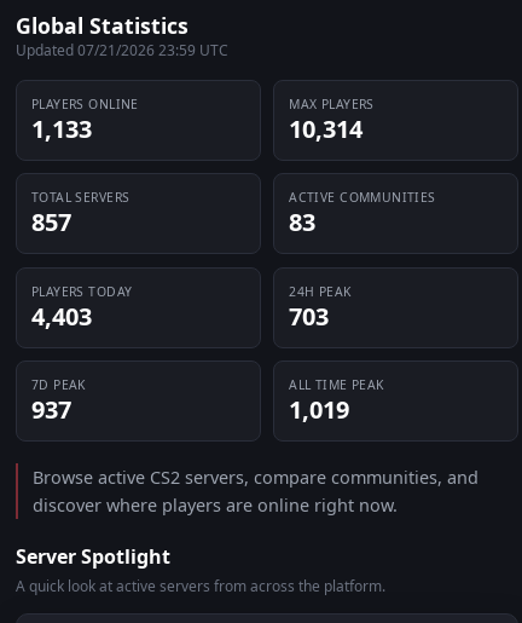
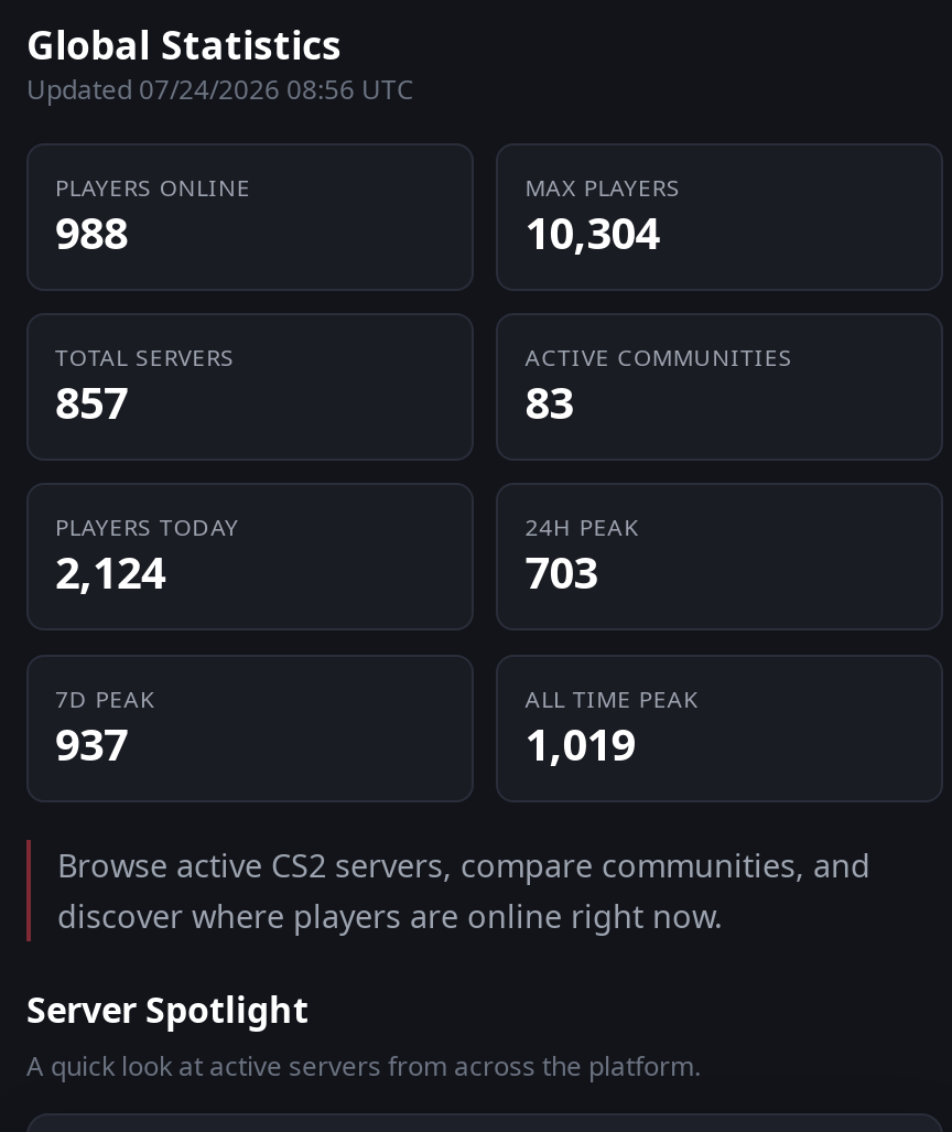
- Updated 07/21/2026 23:59 UTC
+ Updated 07/24/2026 08:56 UTC

- 1,133
+ 988

- 10,314
+ 10,304

- 4,403
+ 2,124
